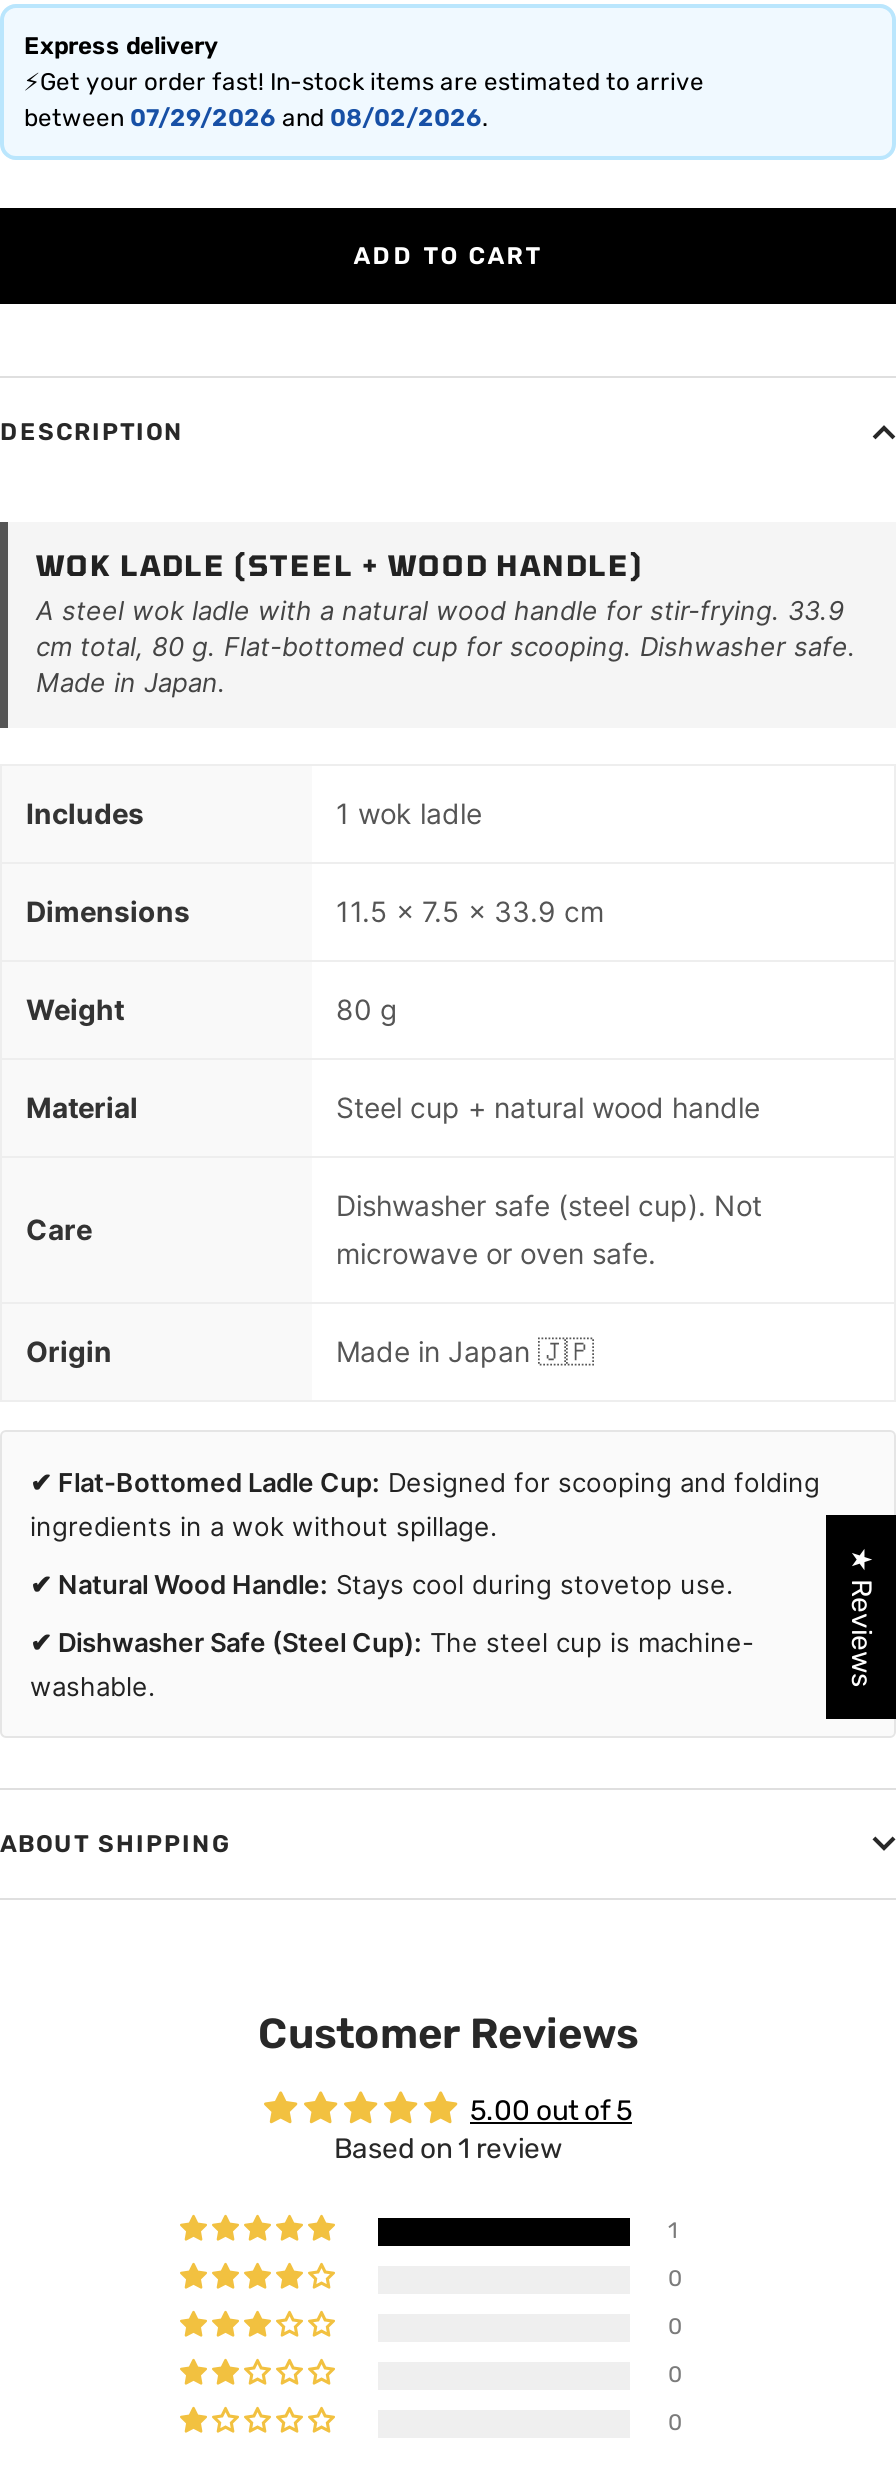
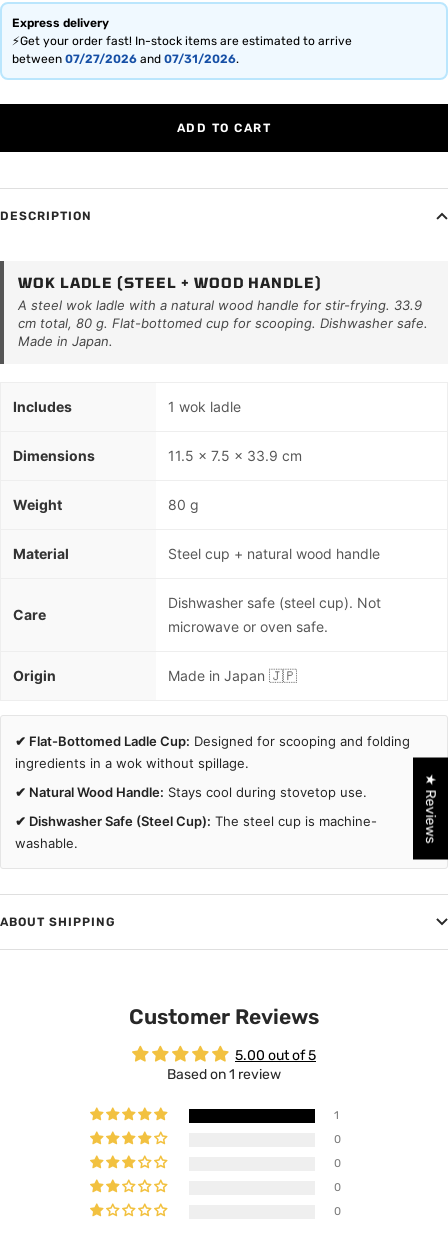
- between 07/29/2026 and 08/02/2026.
+ between 07/27/2026 and 07/31/2026.
